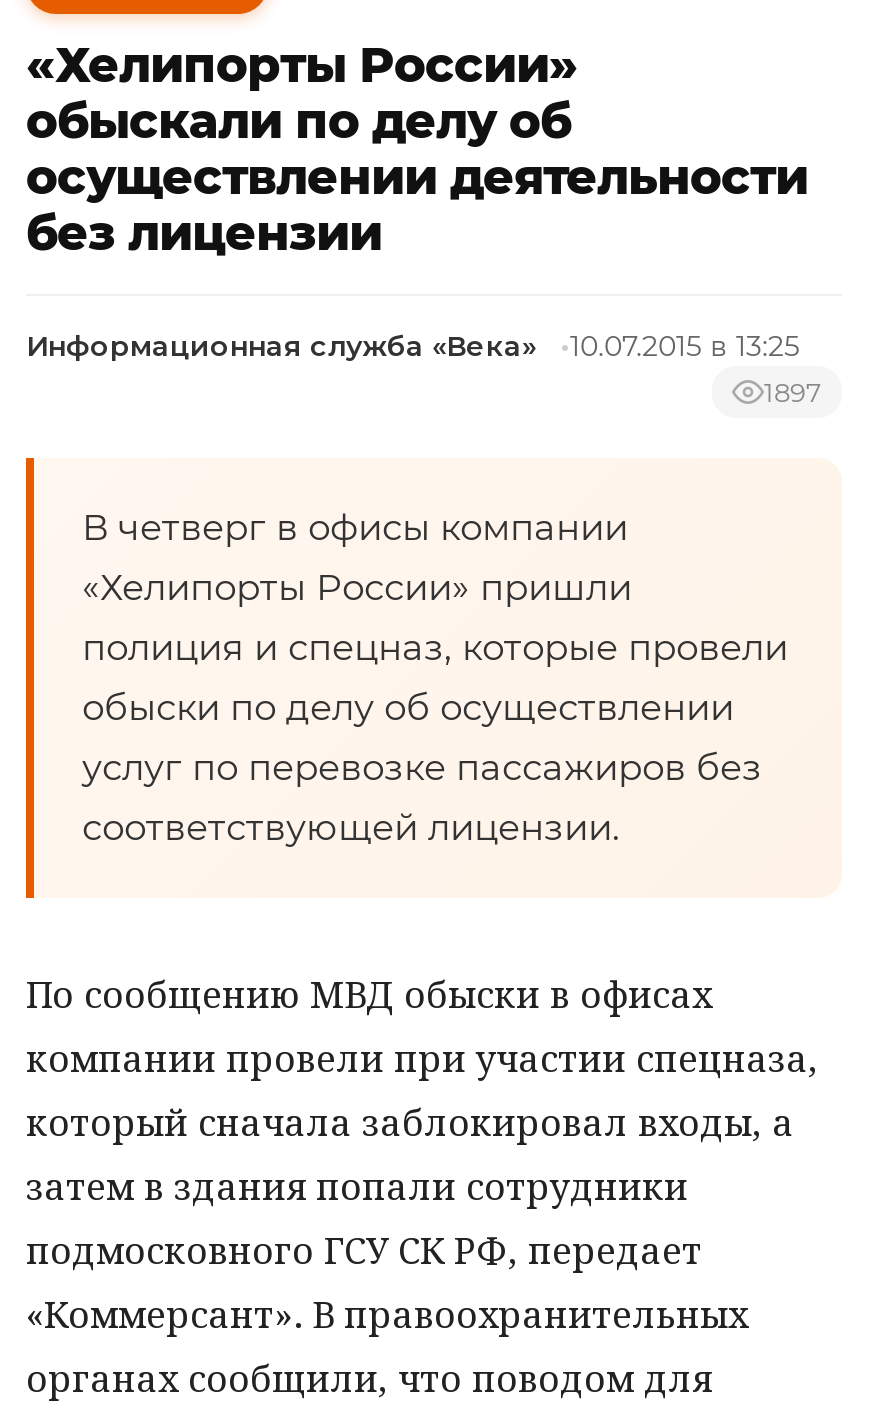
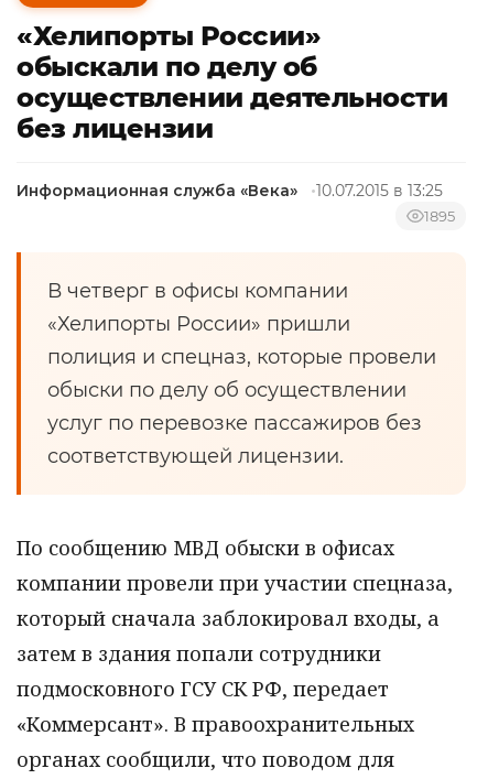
- 1897
+ 1895
